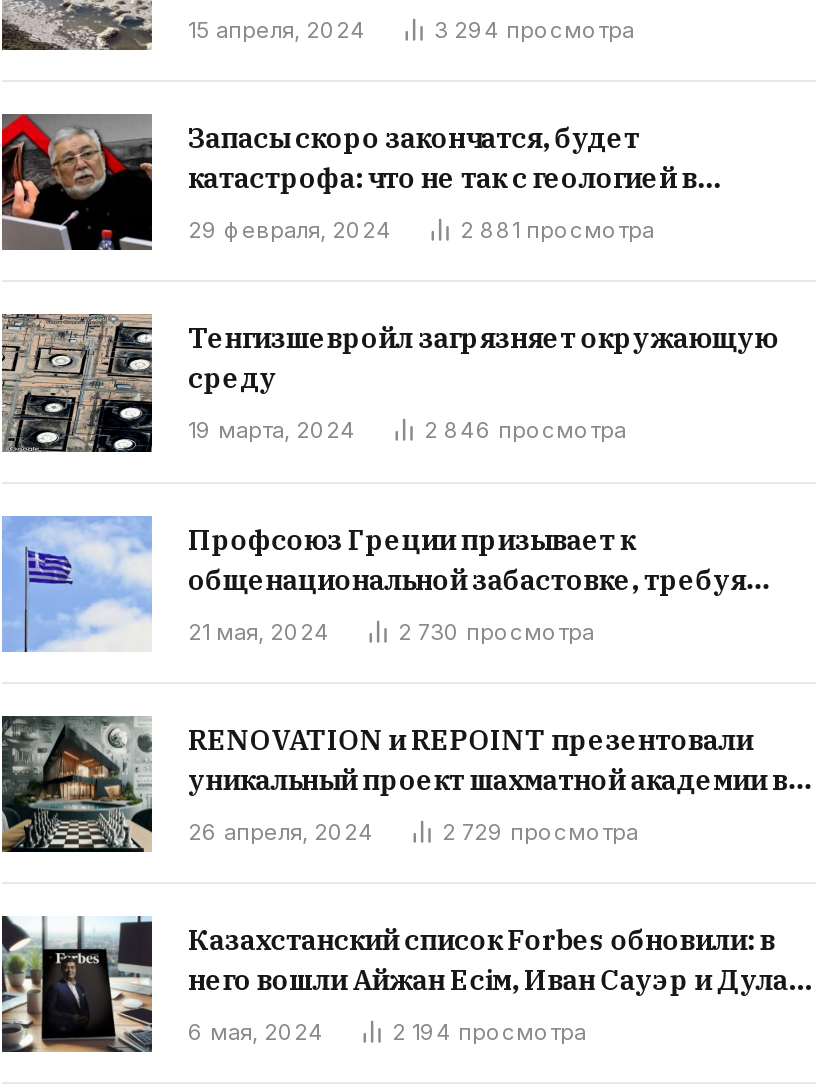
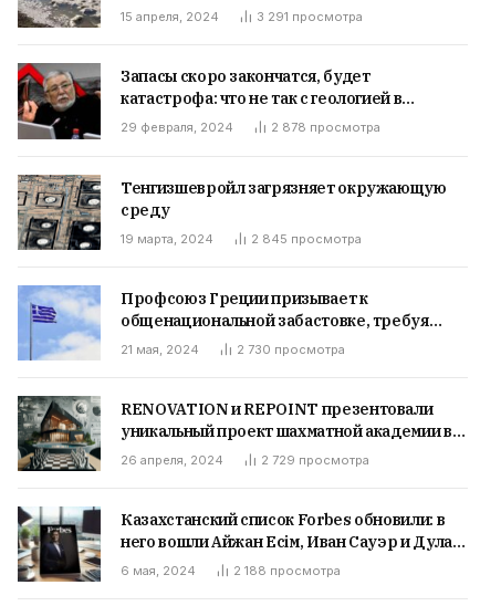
- 3 294 просмотра
+ 3 291 просмотра

- 2 881 просмотра
+ 2 878 просмотра

- 2 846 просмотра
+ 2 845 просмотра

- 2 194 просмотра
+ 2 188 просмотра
